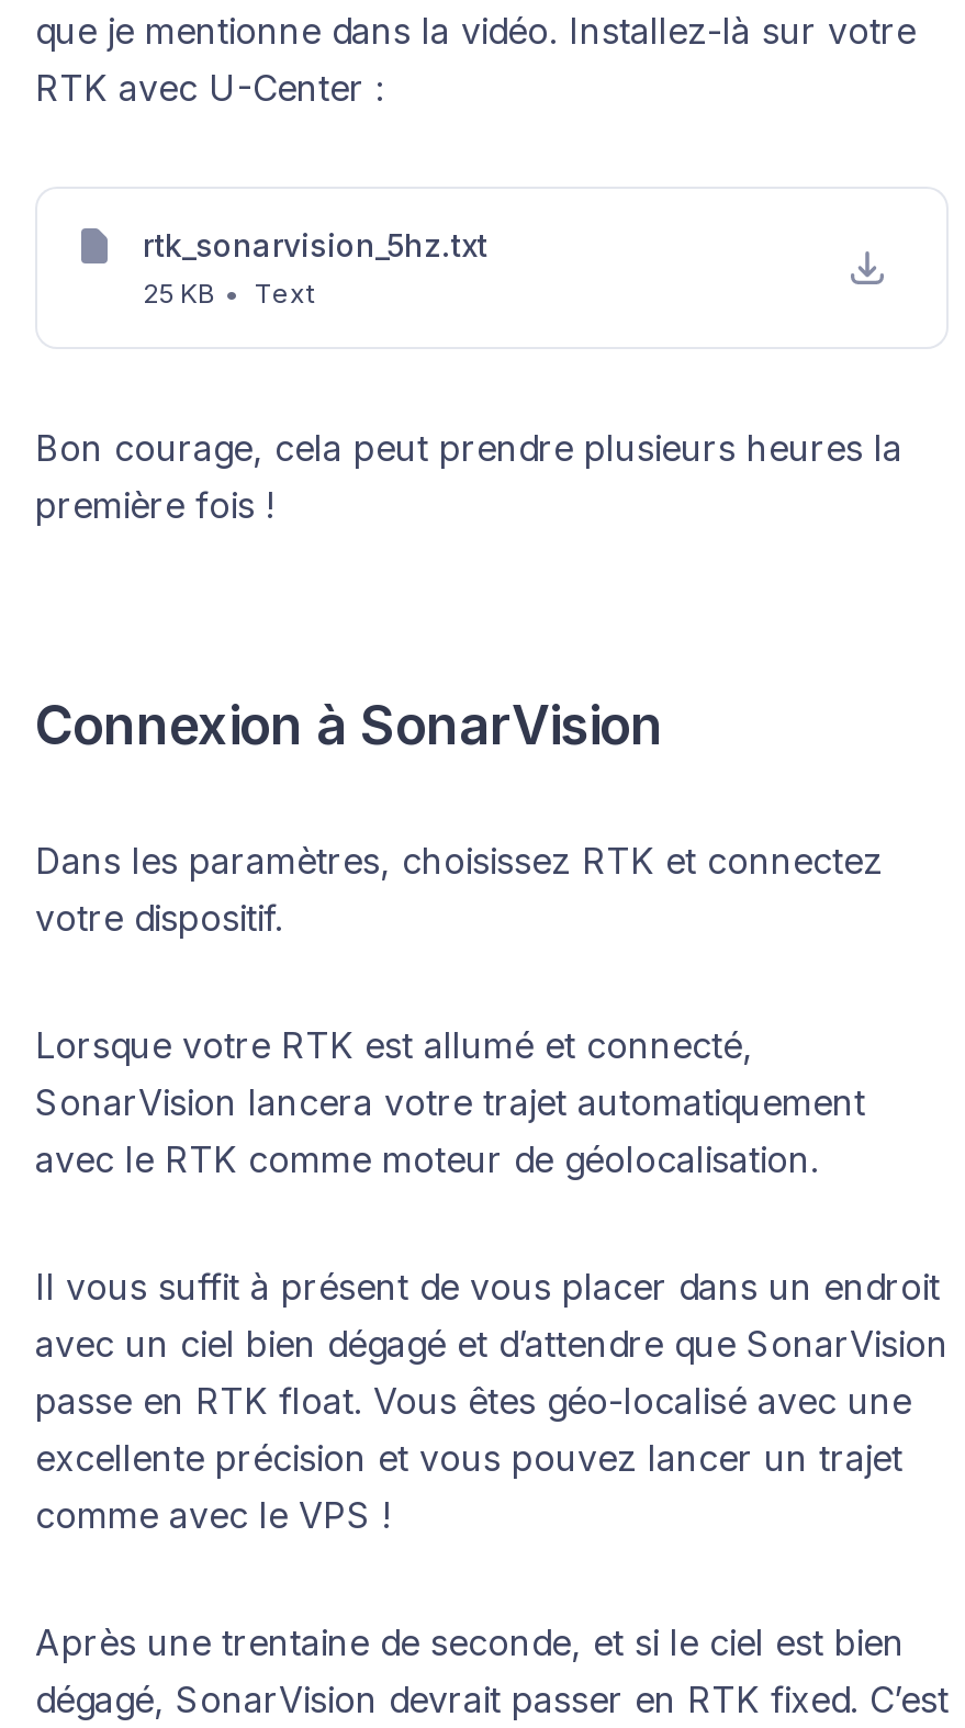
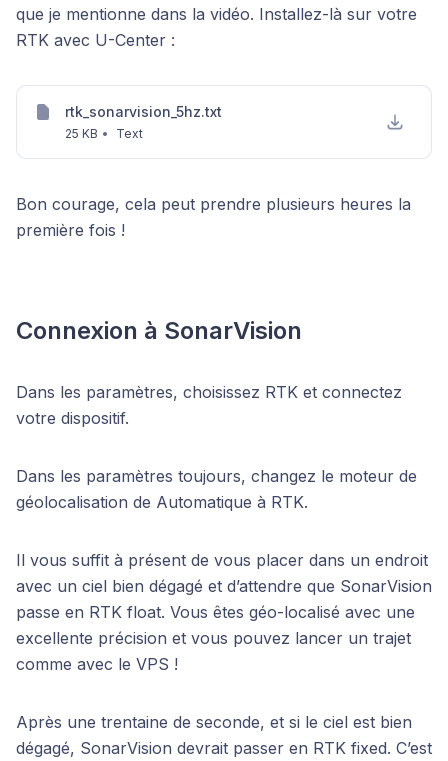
- Lorsque votre RTK est allumé et connecté,
- SonarVision lancera votre trajet automatiquement
- avec le RTK comme moteur de géolocalisation.
+ Dans les paramètres toujours, changez le moteur de
+ géolocalisation de Automatique à RTK.
